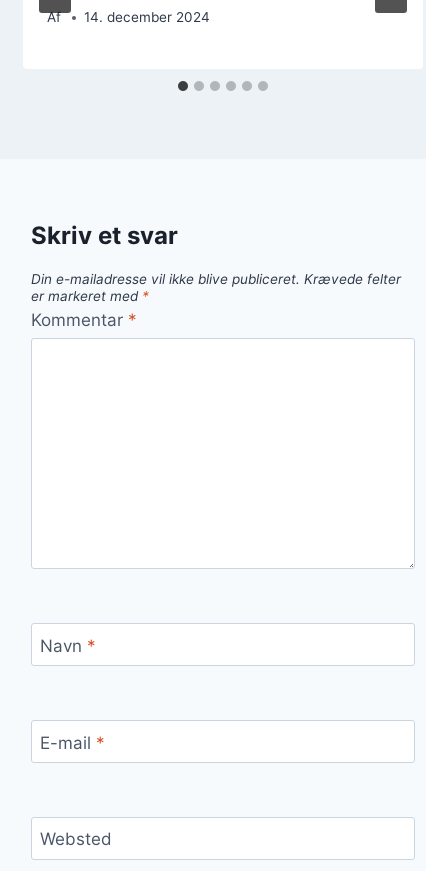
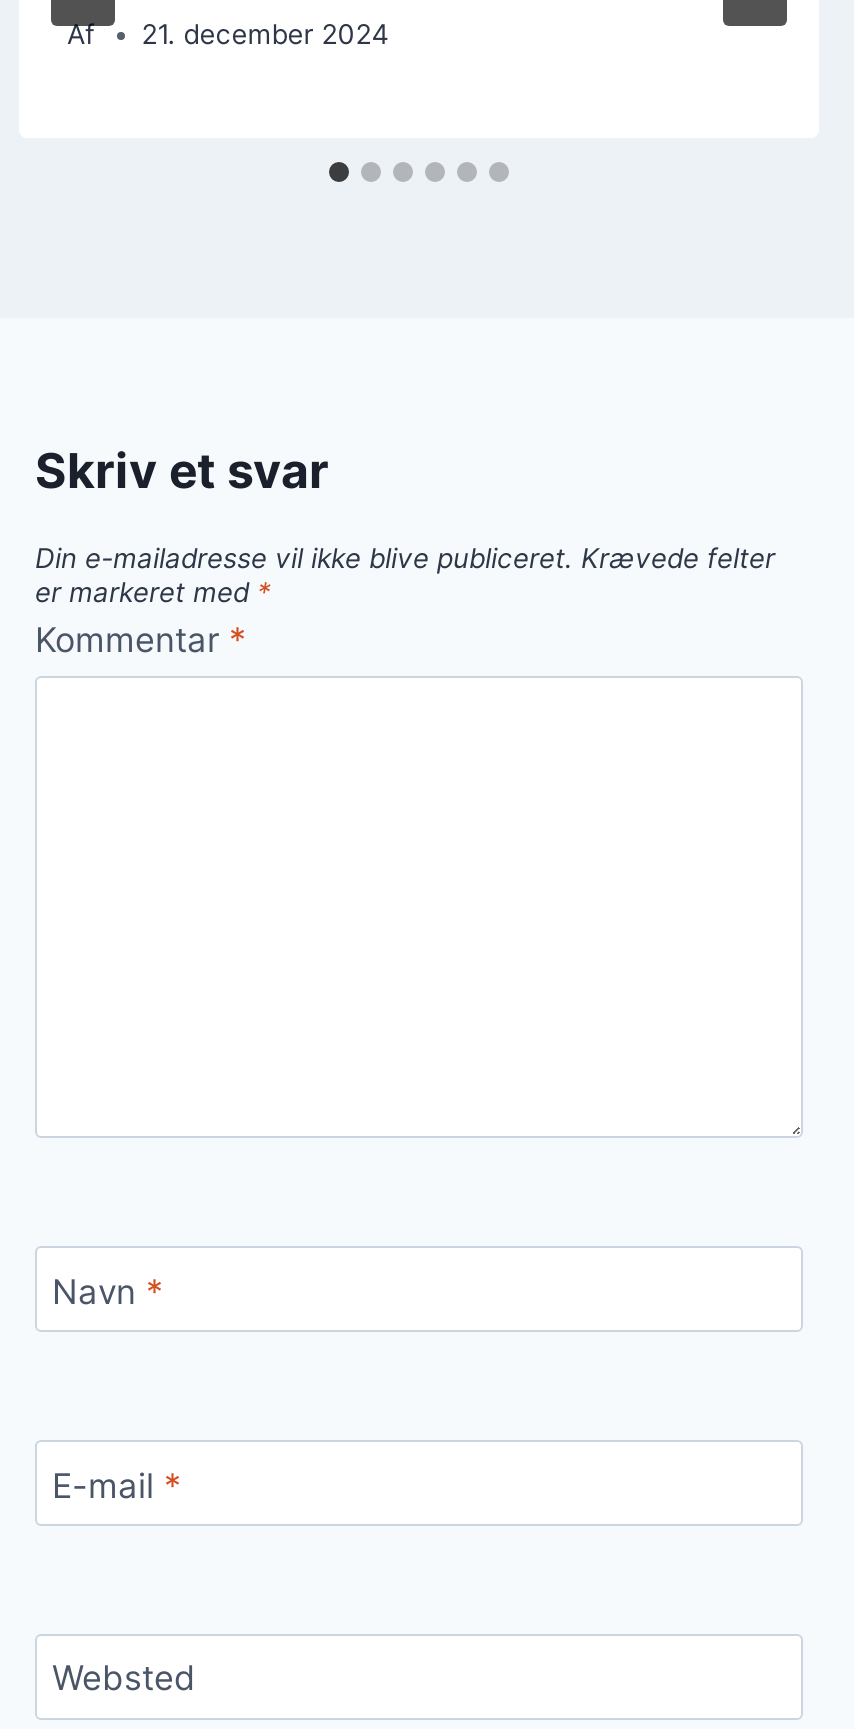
- 14. december 2024
+ 21. december 2024
